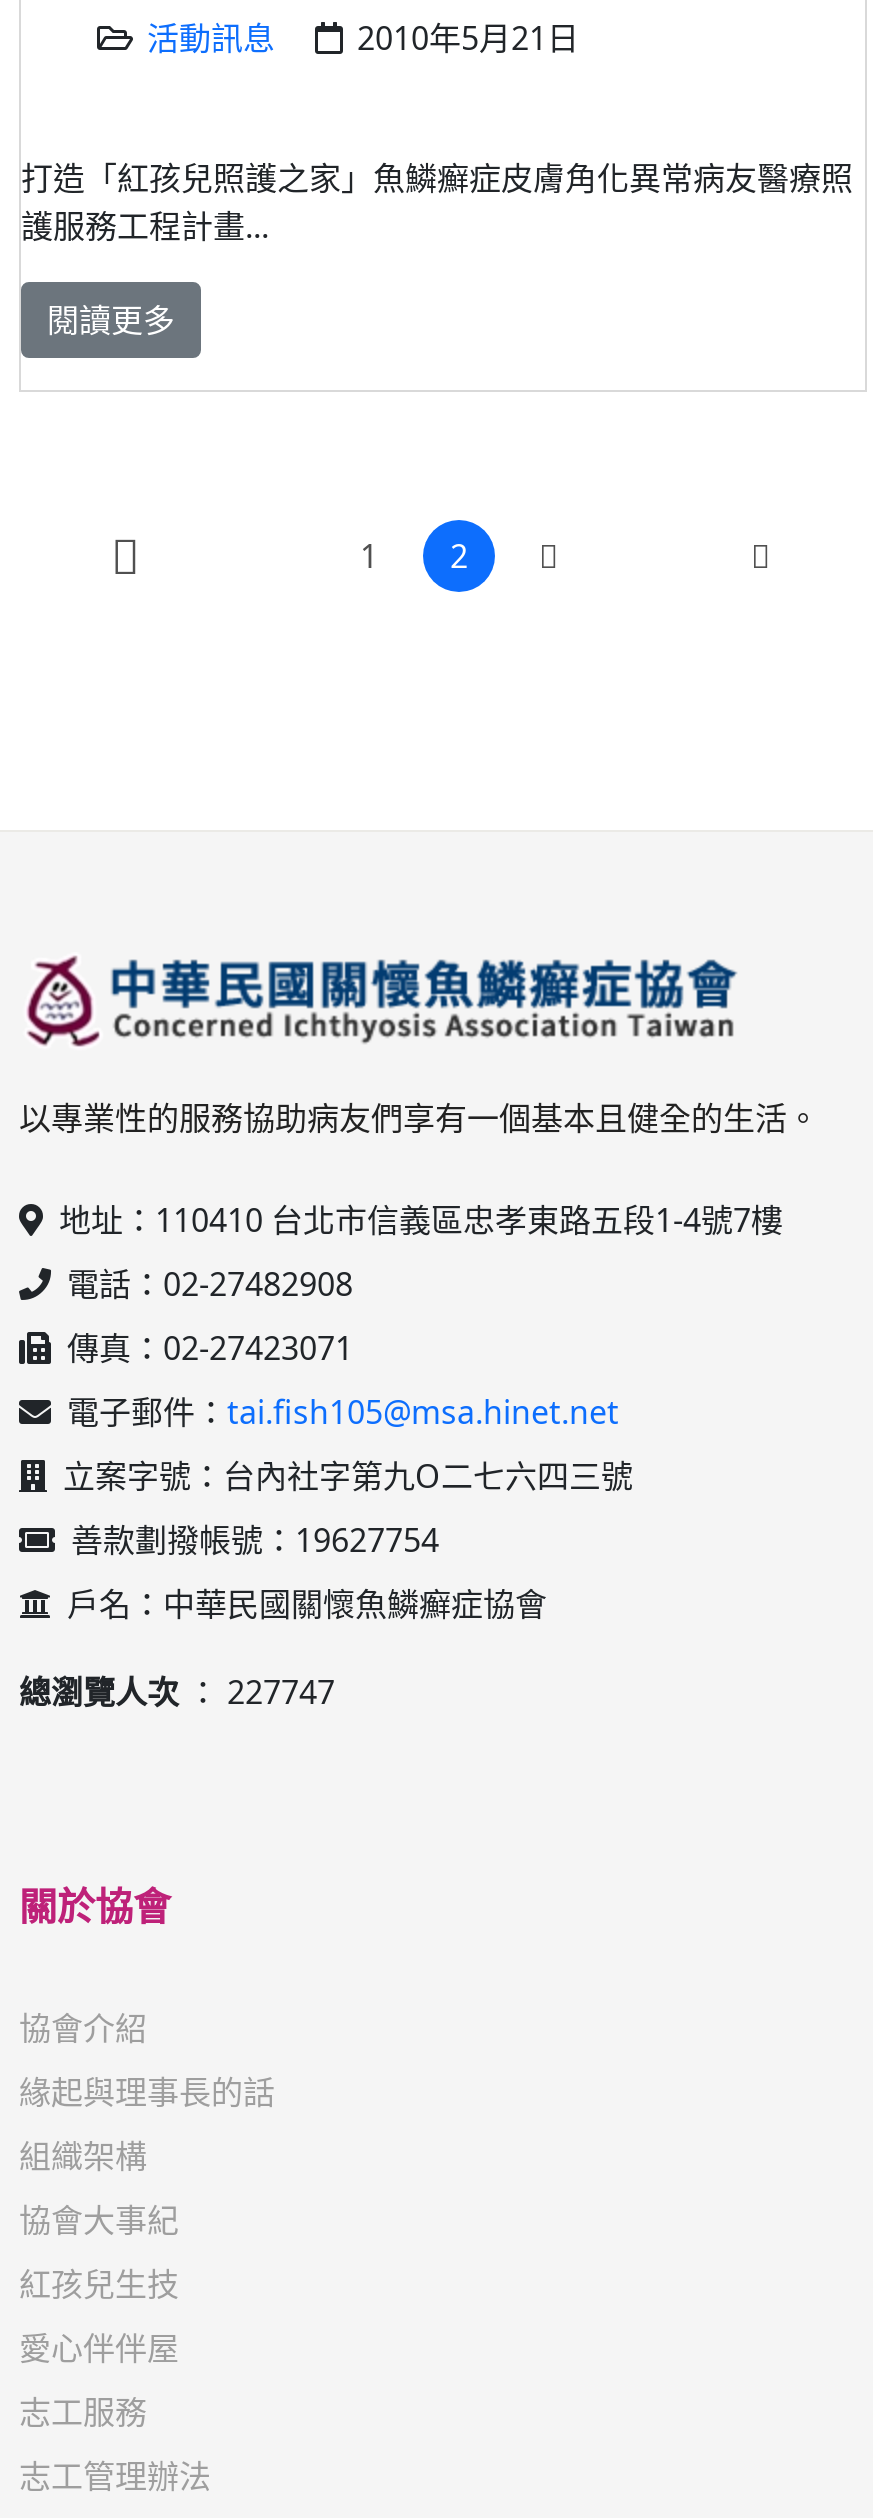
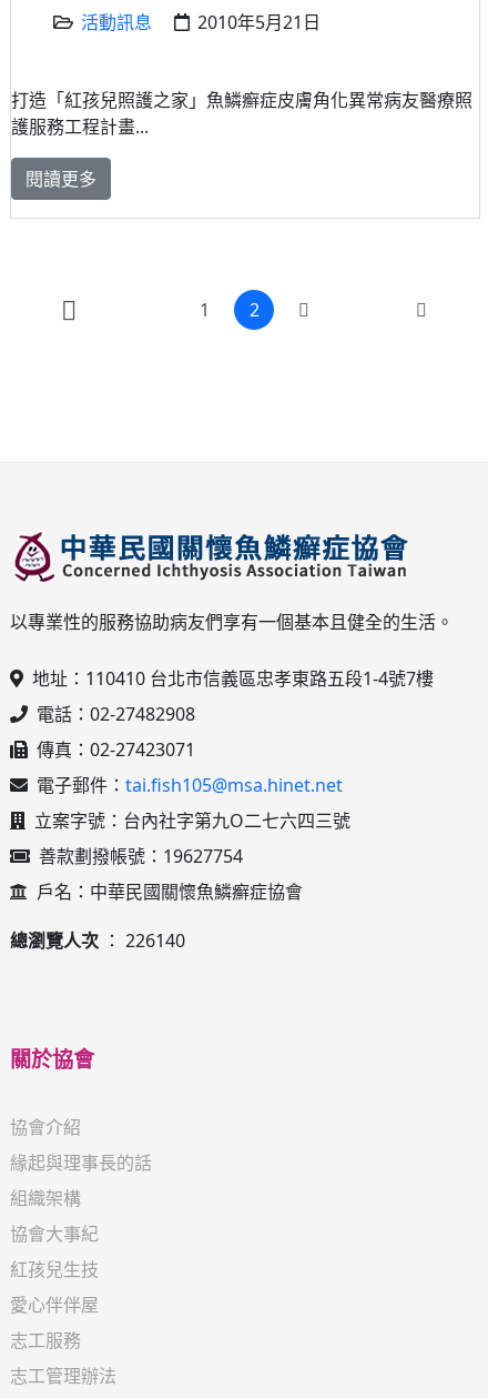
- 總瀏覽人次： 227747
+ 總瀏覽人次： 226140
